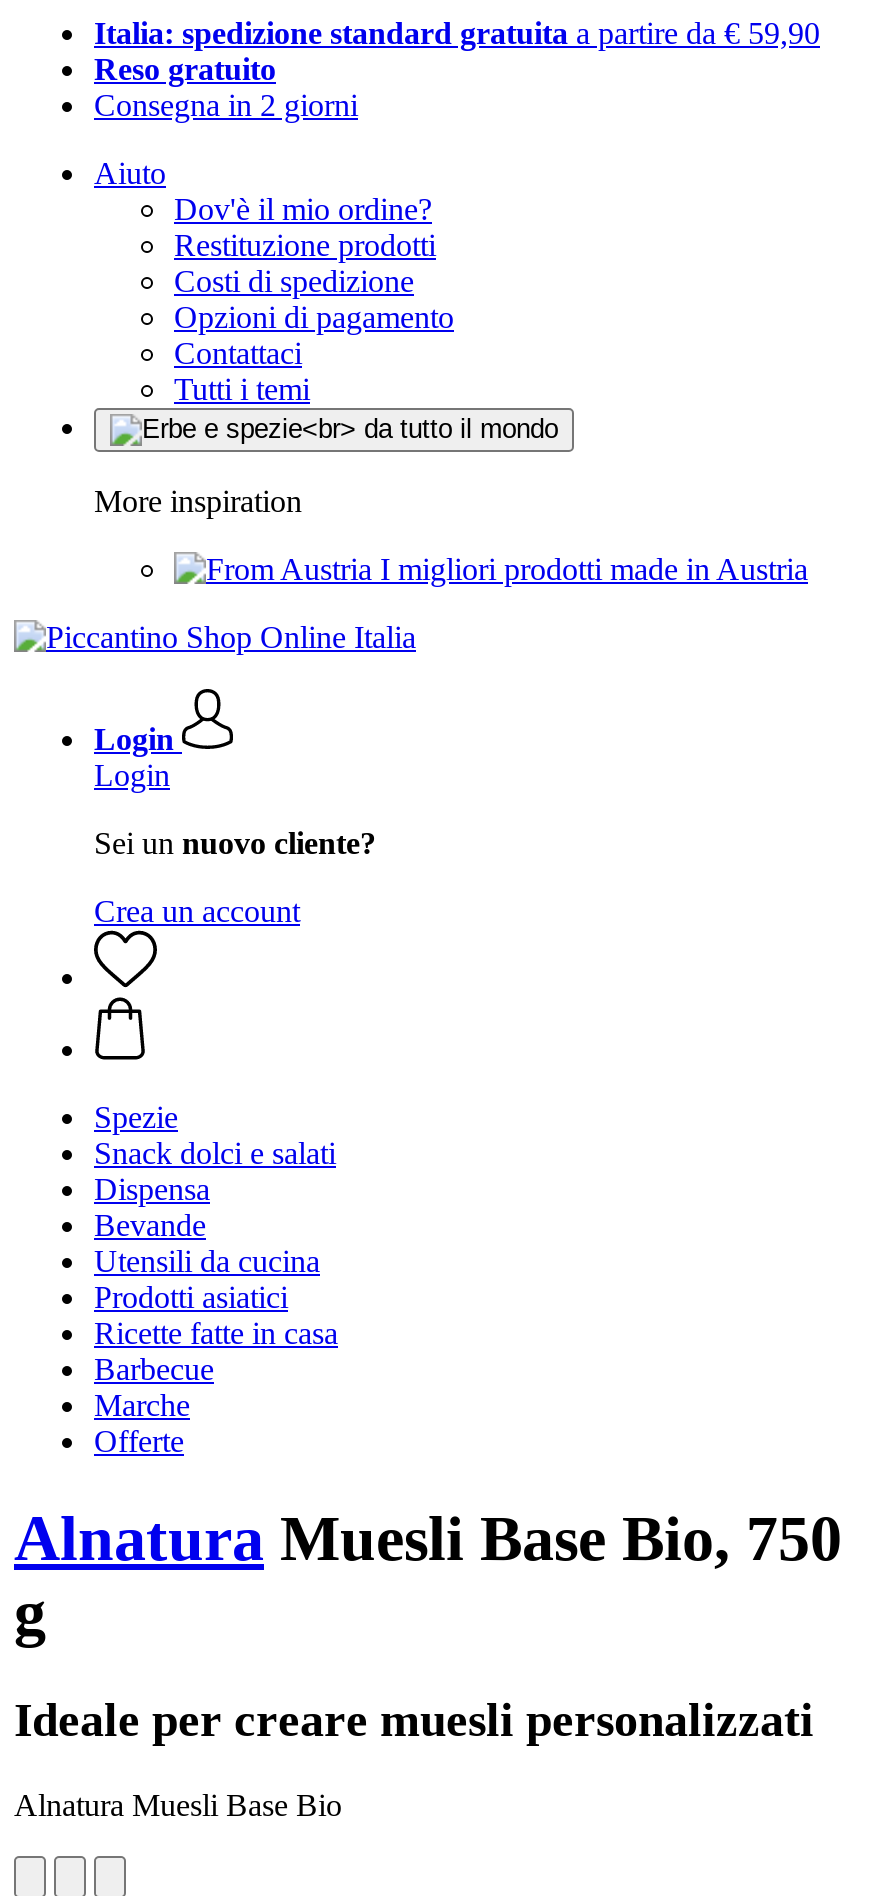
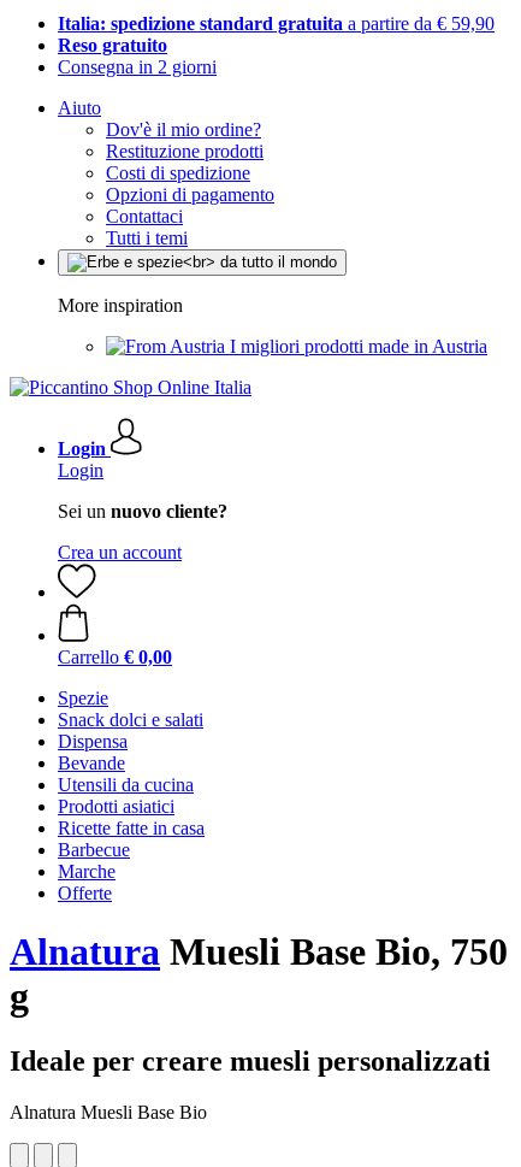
+ Carrello € 0,00
